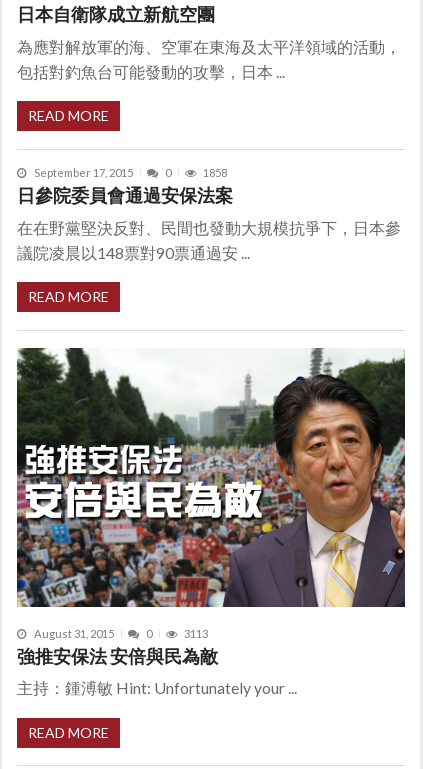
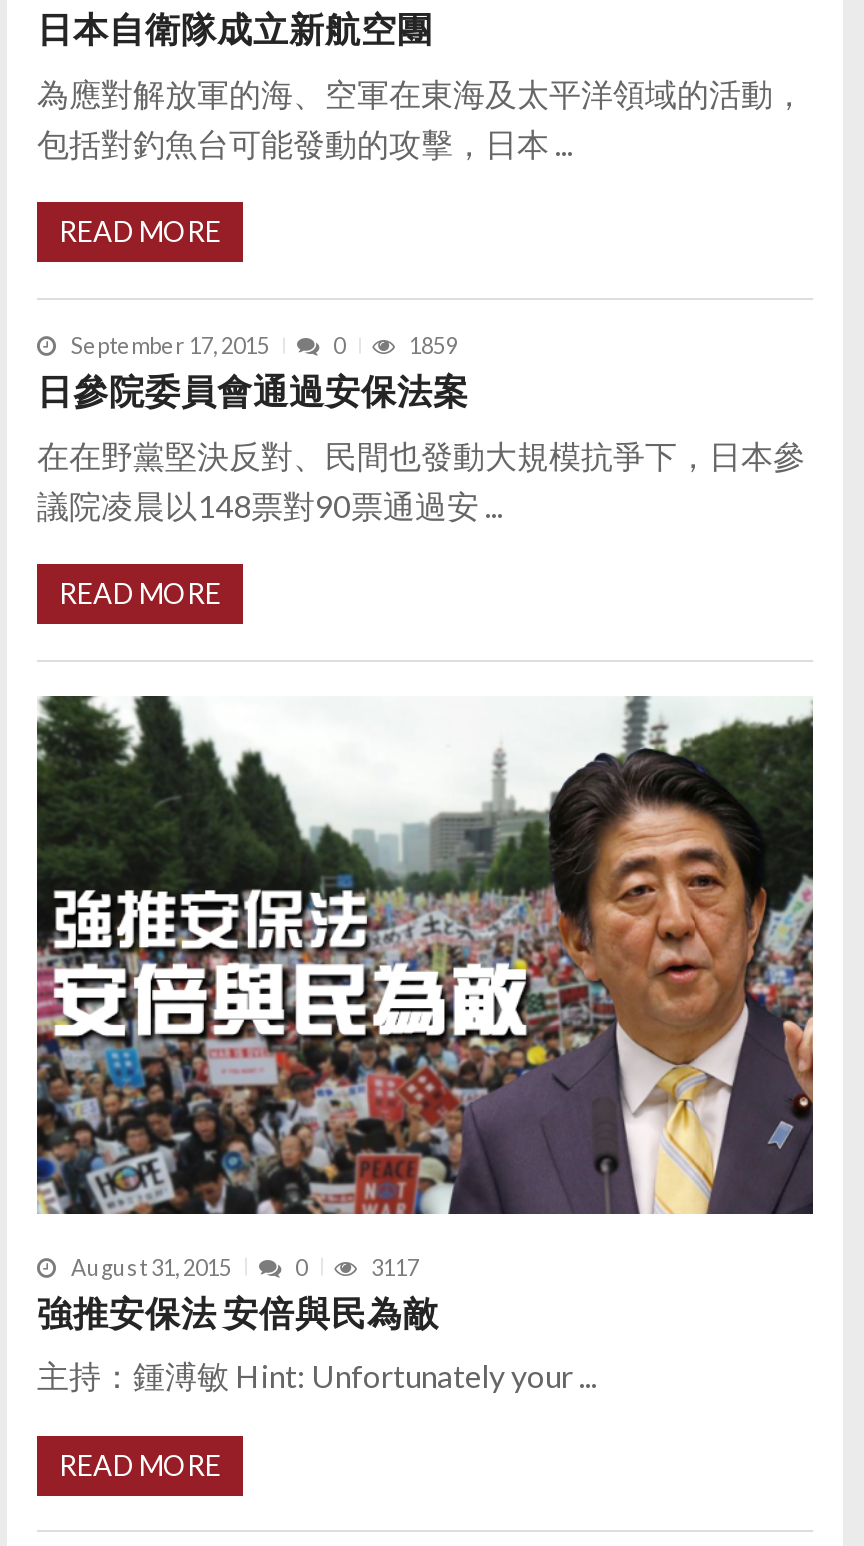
- 1858
+ 1859

- 3113
+ 3117
